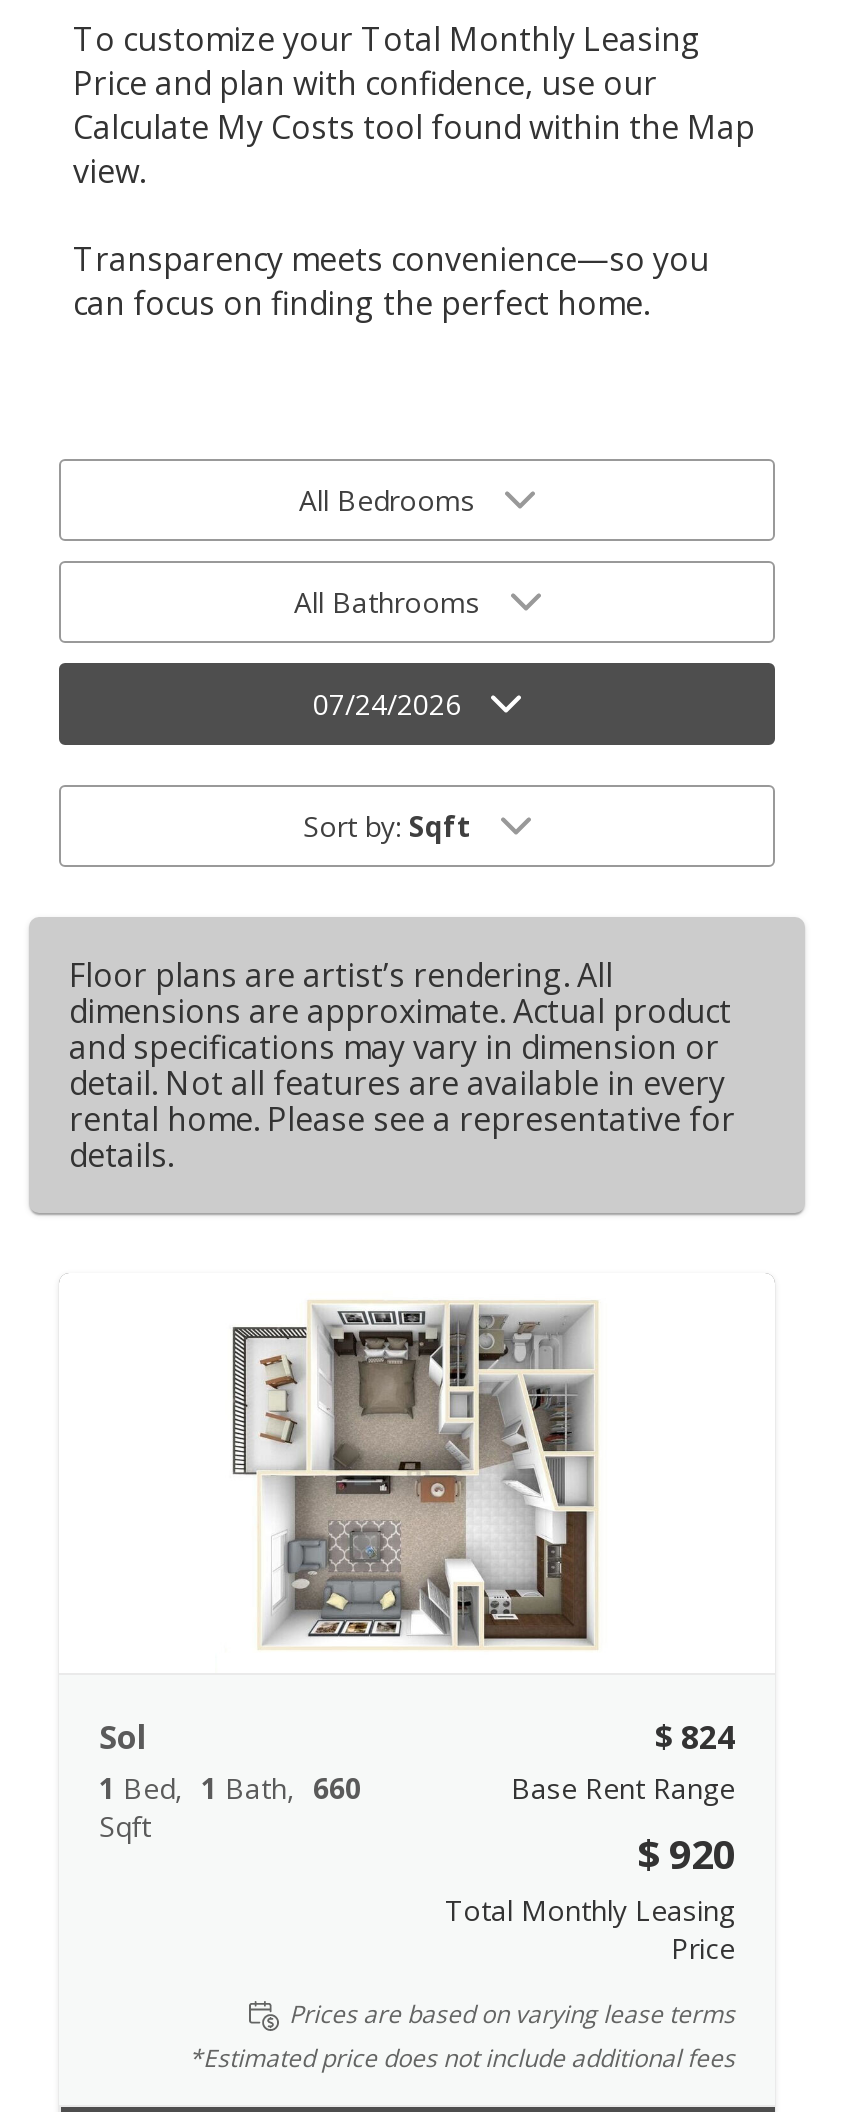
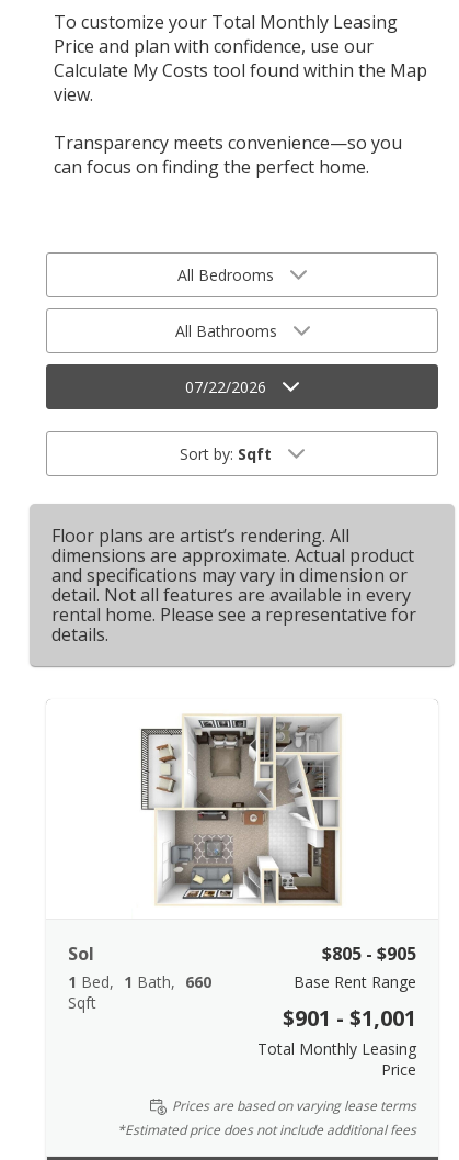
- 07/24/2026
+ 07/22/2026

- $ 824
+ $805 - $905

- $ 920
+ $901 - $1,001
